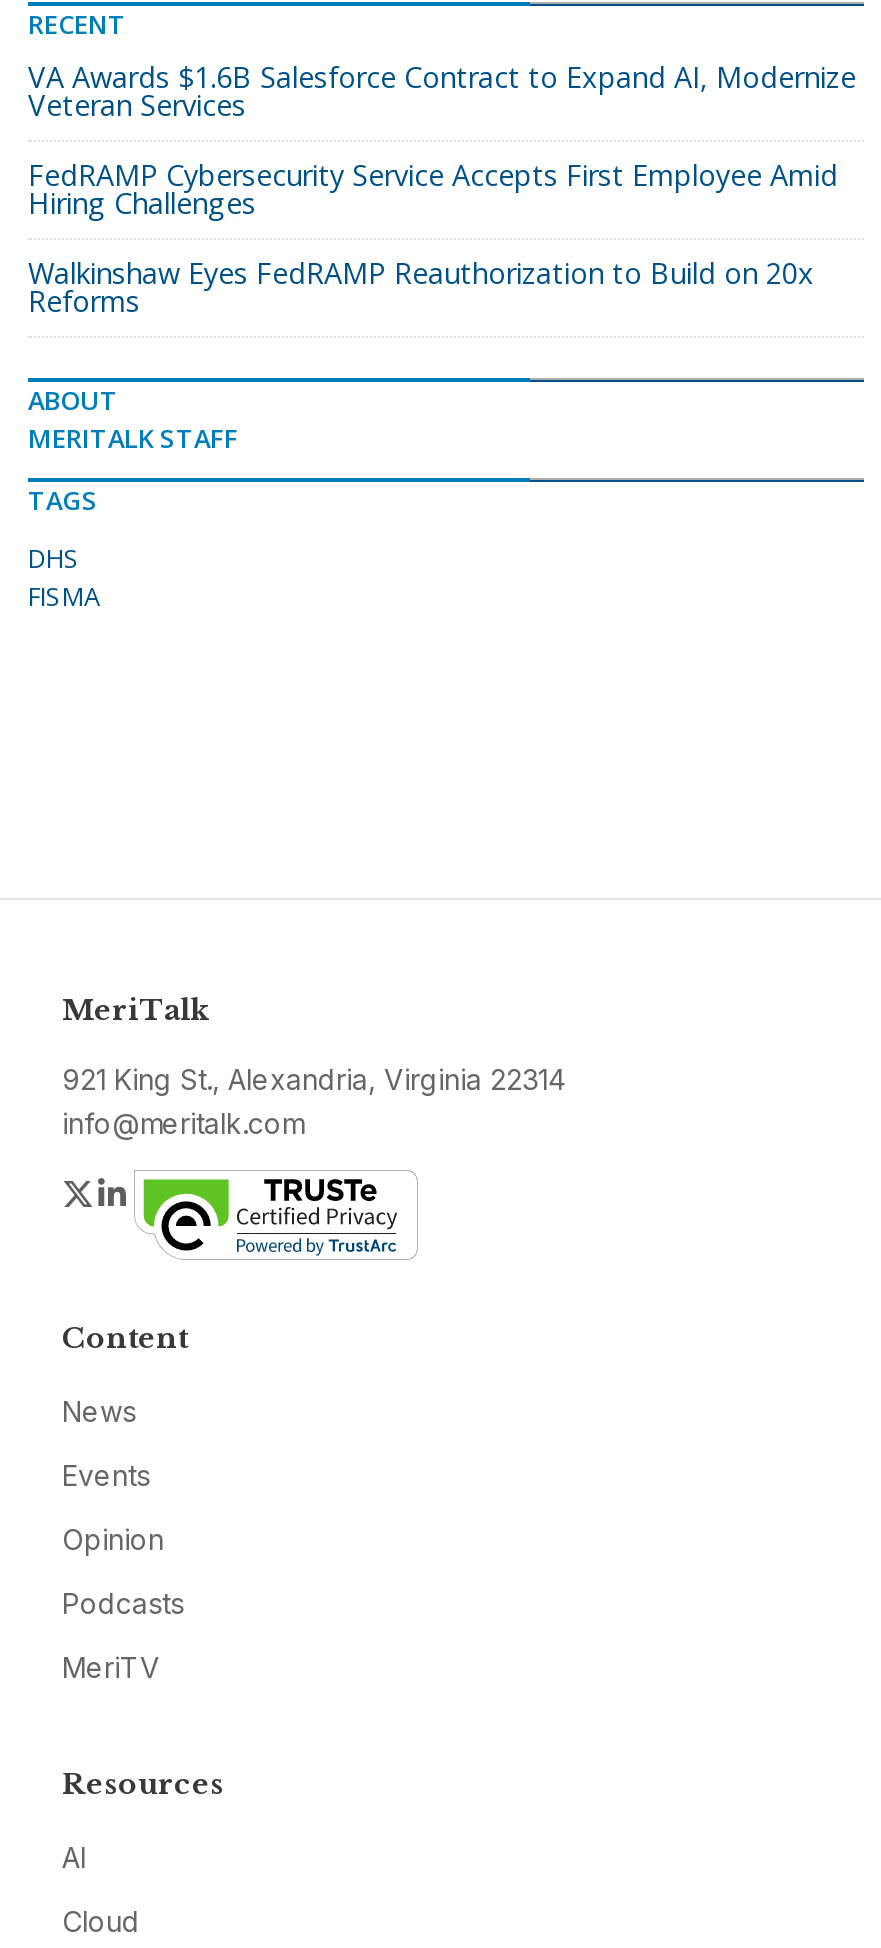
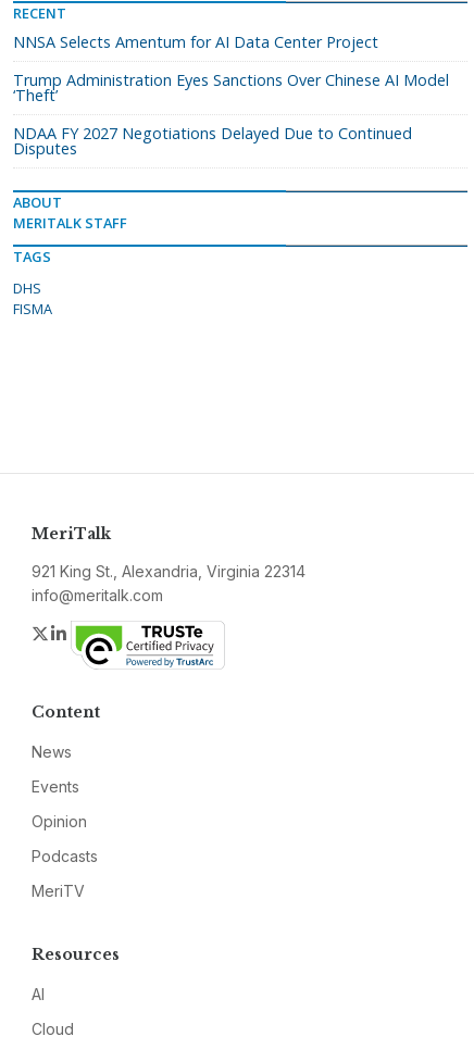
- VA Awards $1.6B Salesforce Contract to Expand AI, Modernize
- Veteran Services
+ NNSA Selects Amentum for AI Data Center Project

- FedRAMP Cybersecurity Service Accepts First Employee Amid
- Hiring Challenges
+ Trump Administration Eyes Sanctions Over Chinese AI Model
+ ‘Theft’

- Walkinshaw Eyes FedRAMP Reauthorization to Build on 20x
- Reforms
+ NDAA FY 2027 Negotiations Delayed Due to Continued
+ Disputes
